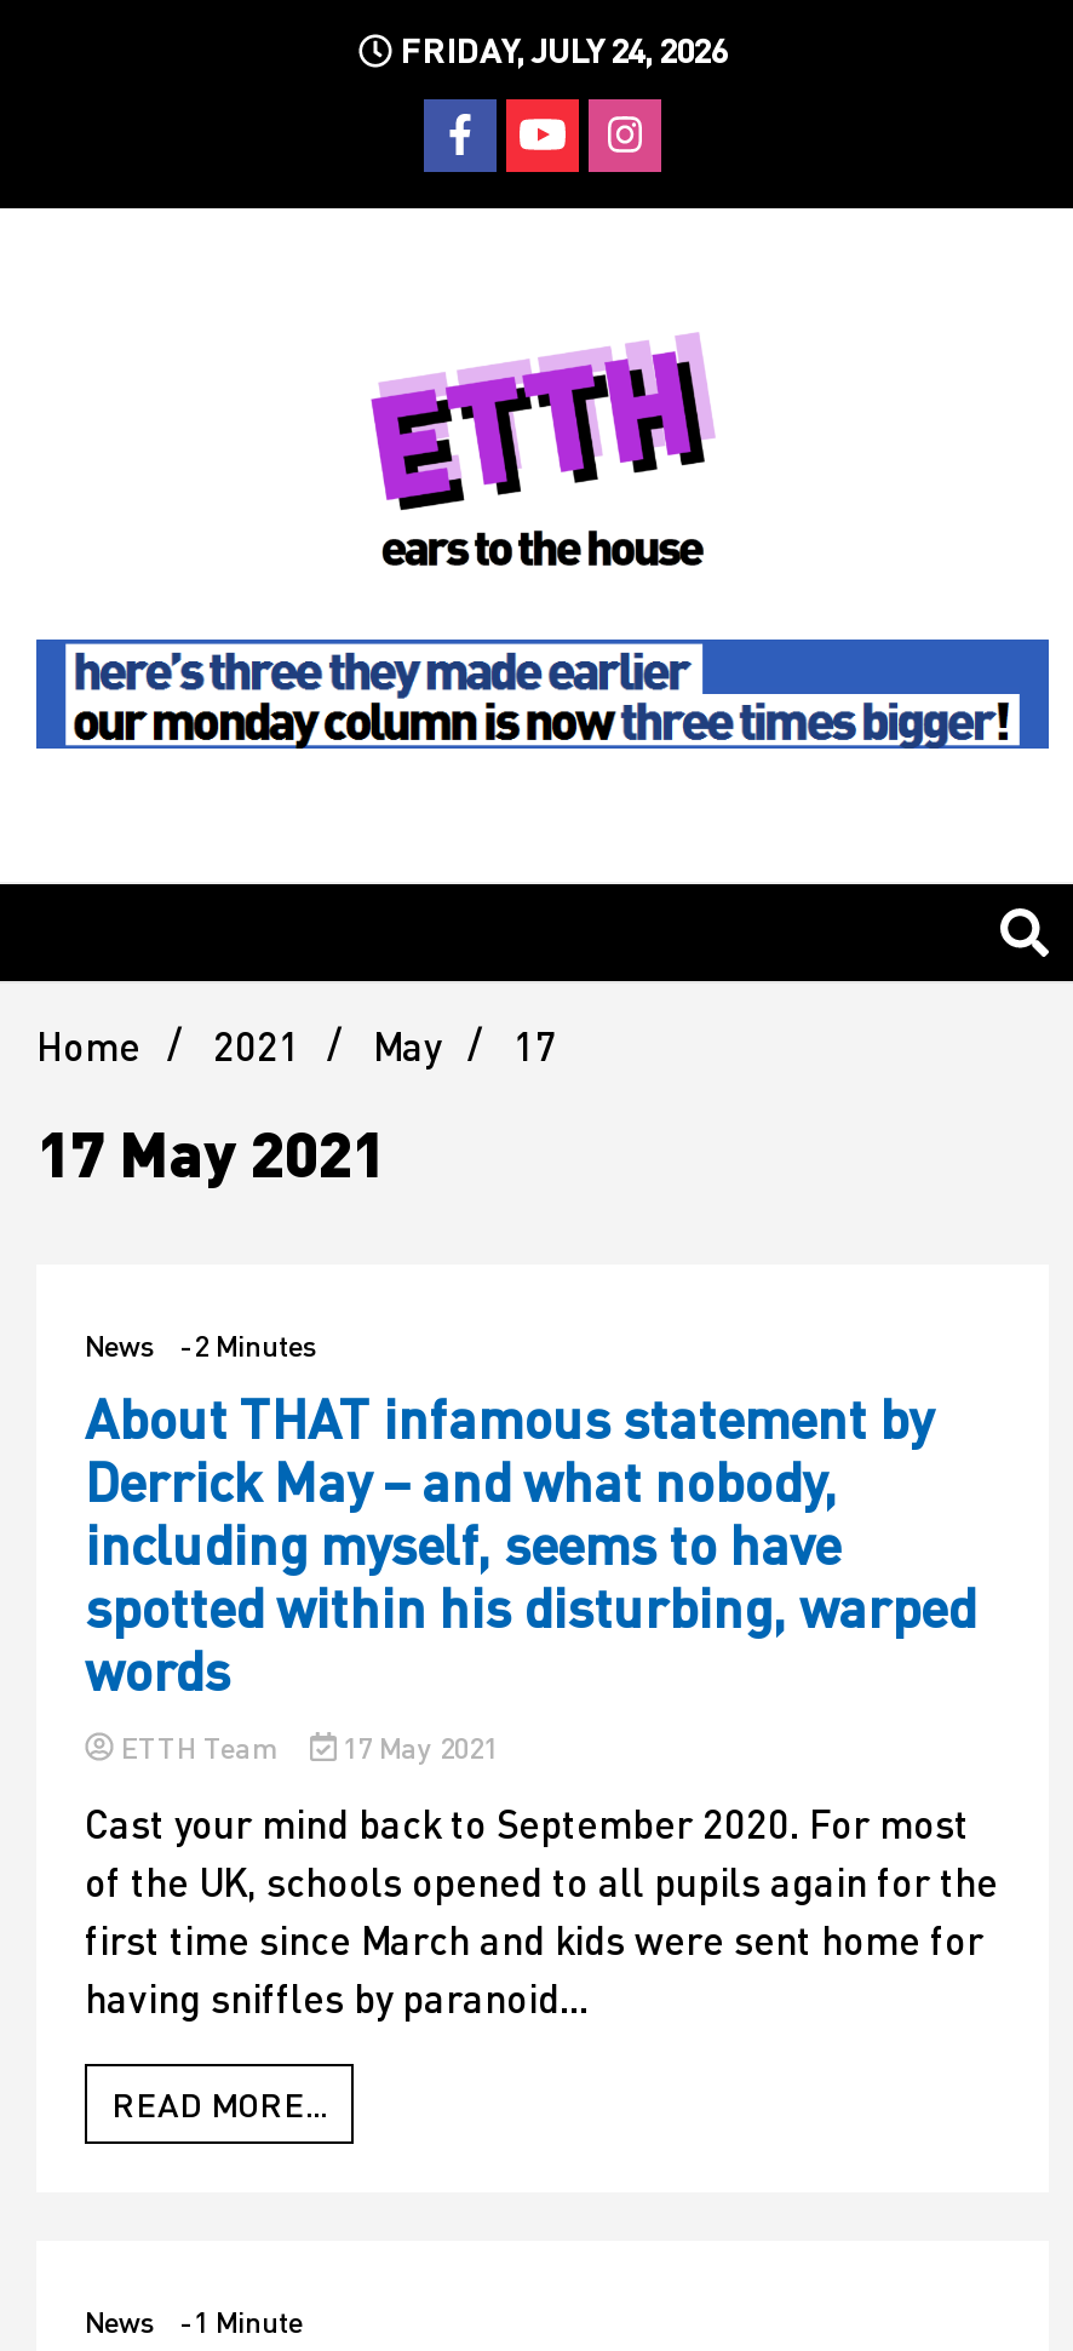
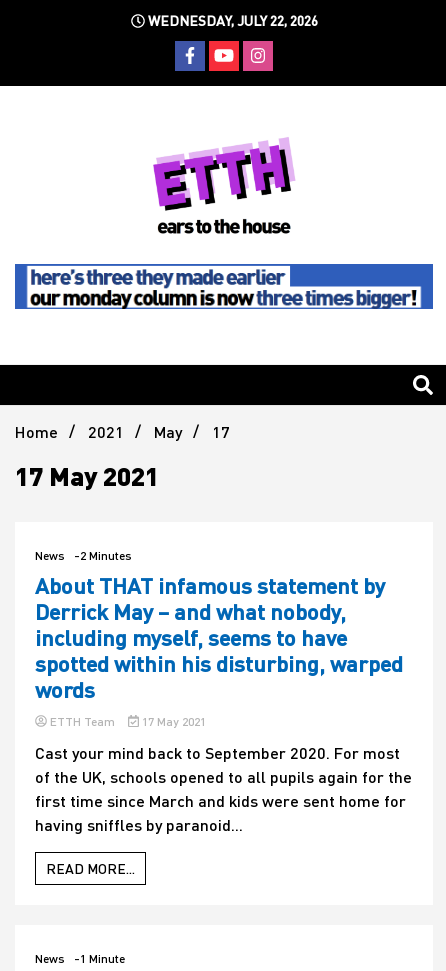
- FRIDAY, JULY 24, 2026
+ WEDNESDAY, JULY 22, 2026
